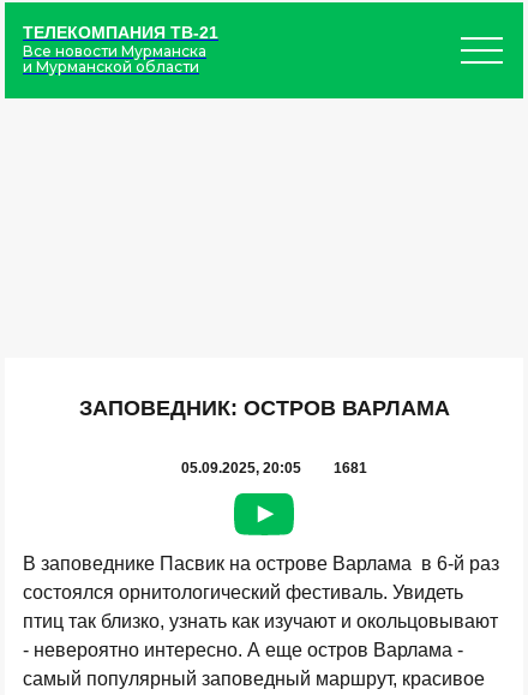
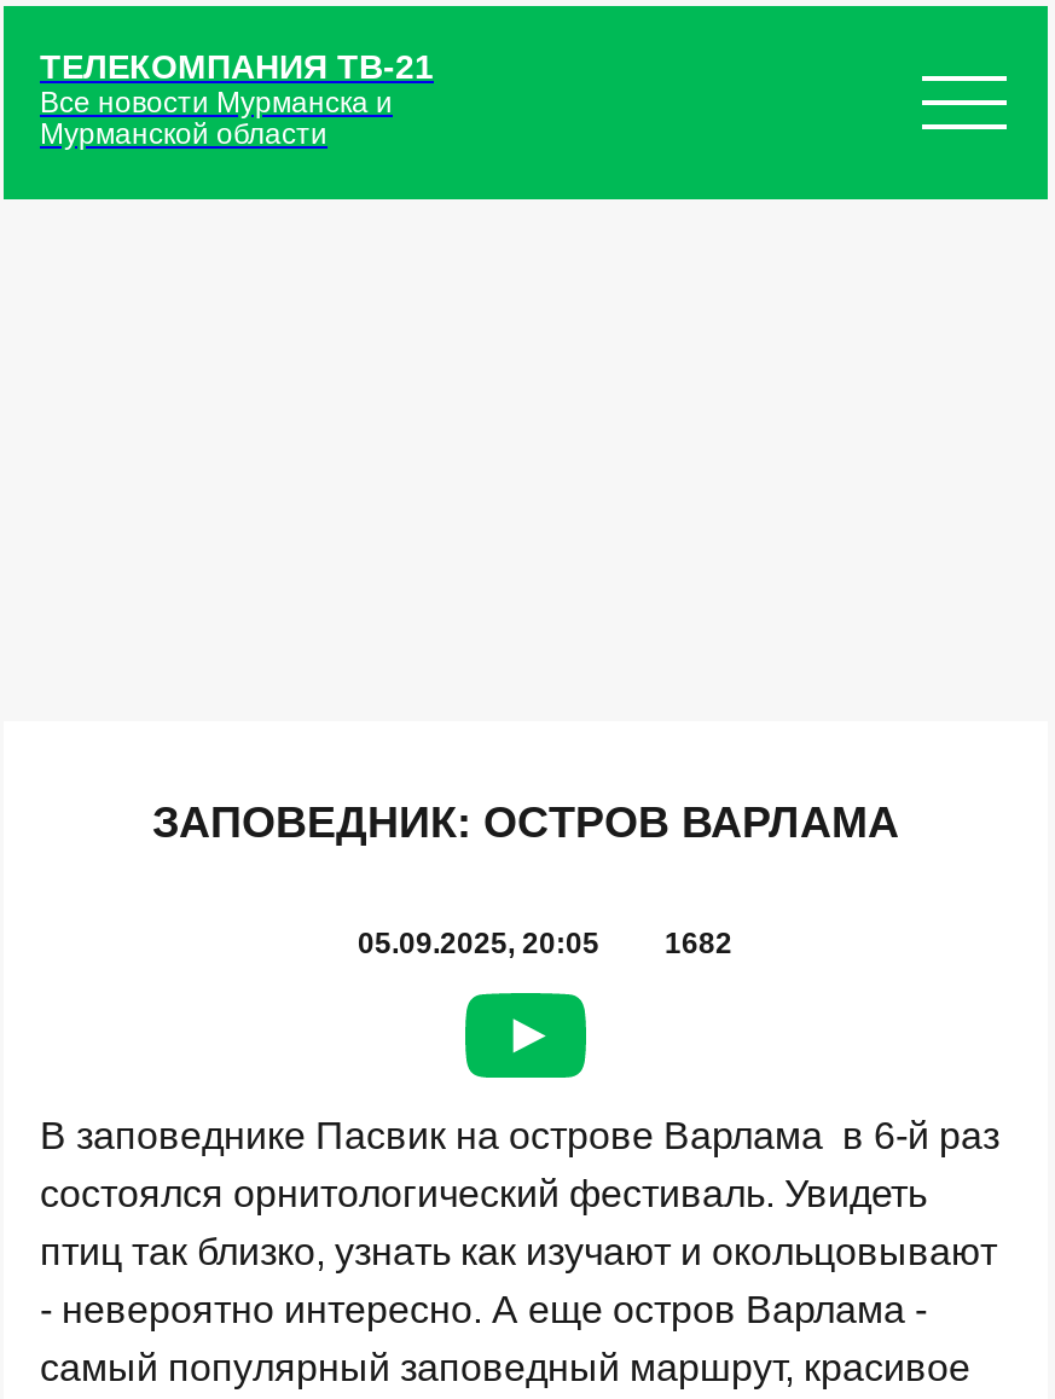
- 05.09.2025, 20:05 1681
+ 05.09.2025, 20:05 1682
